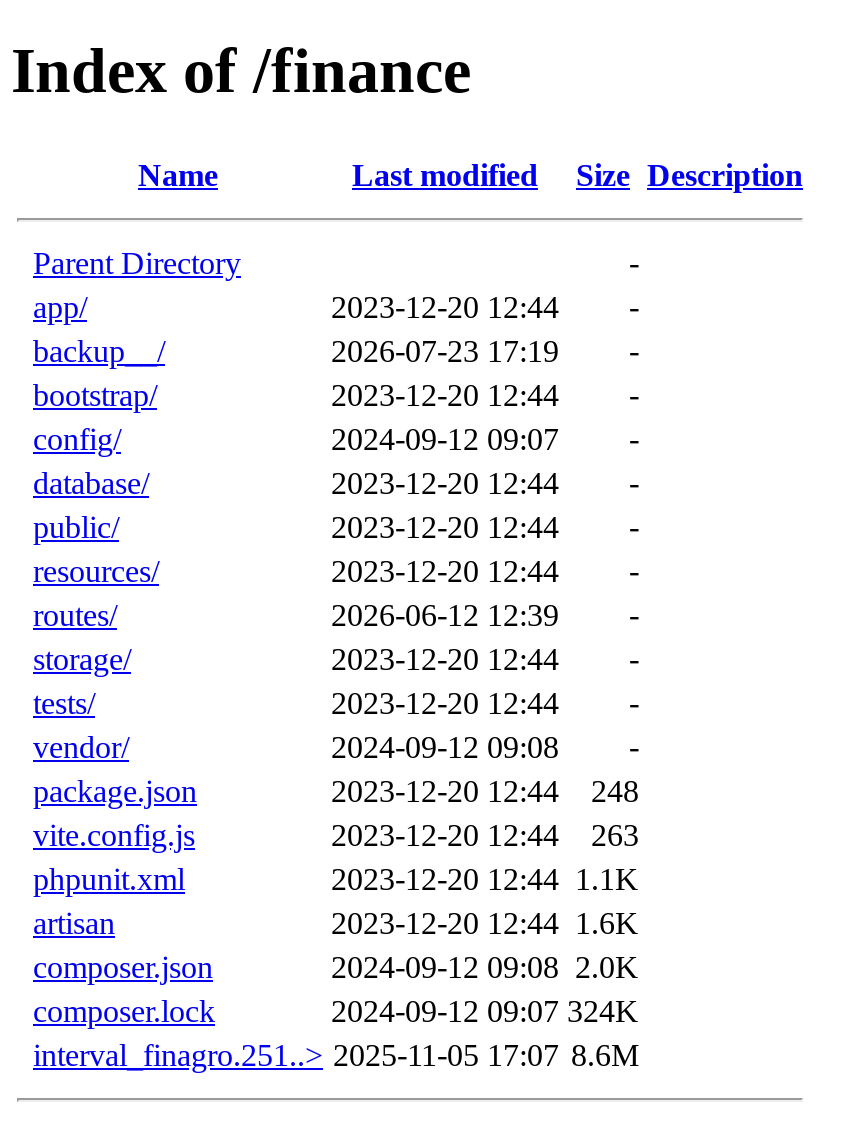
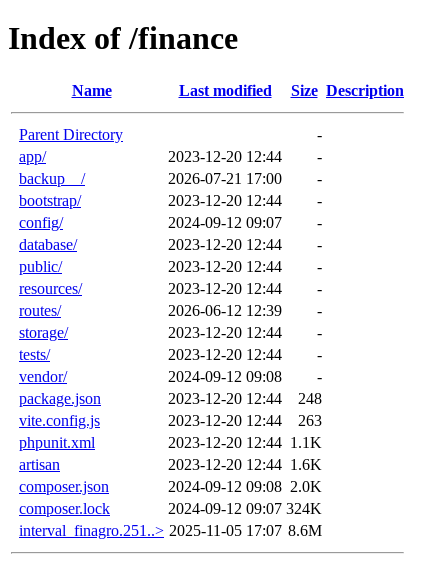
- 2026-07-23 17:19
+ 2026-07-21 17:00
